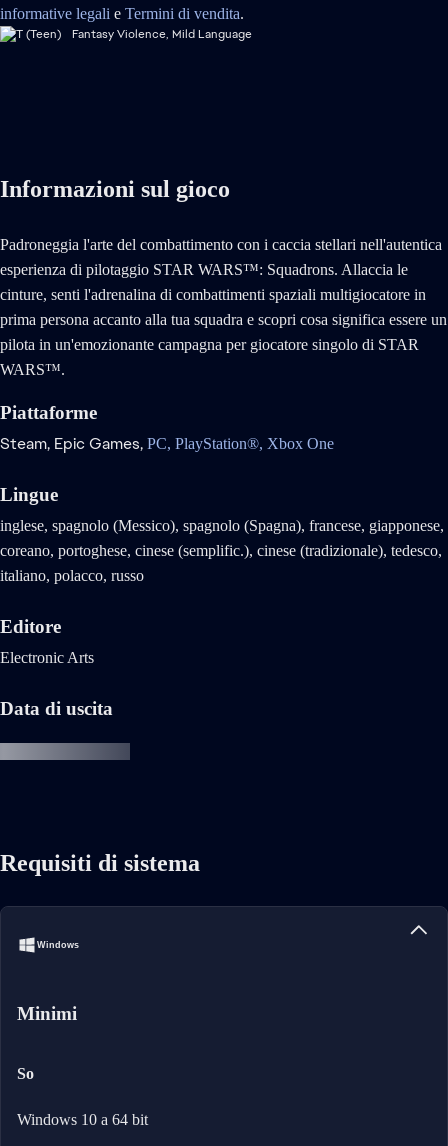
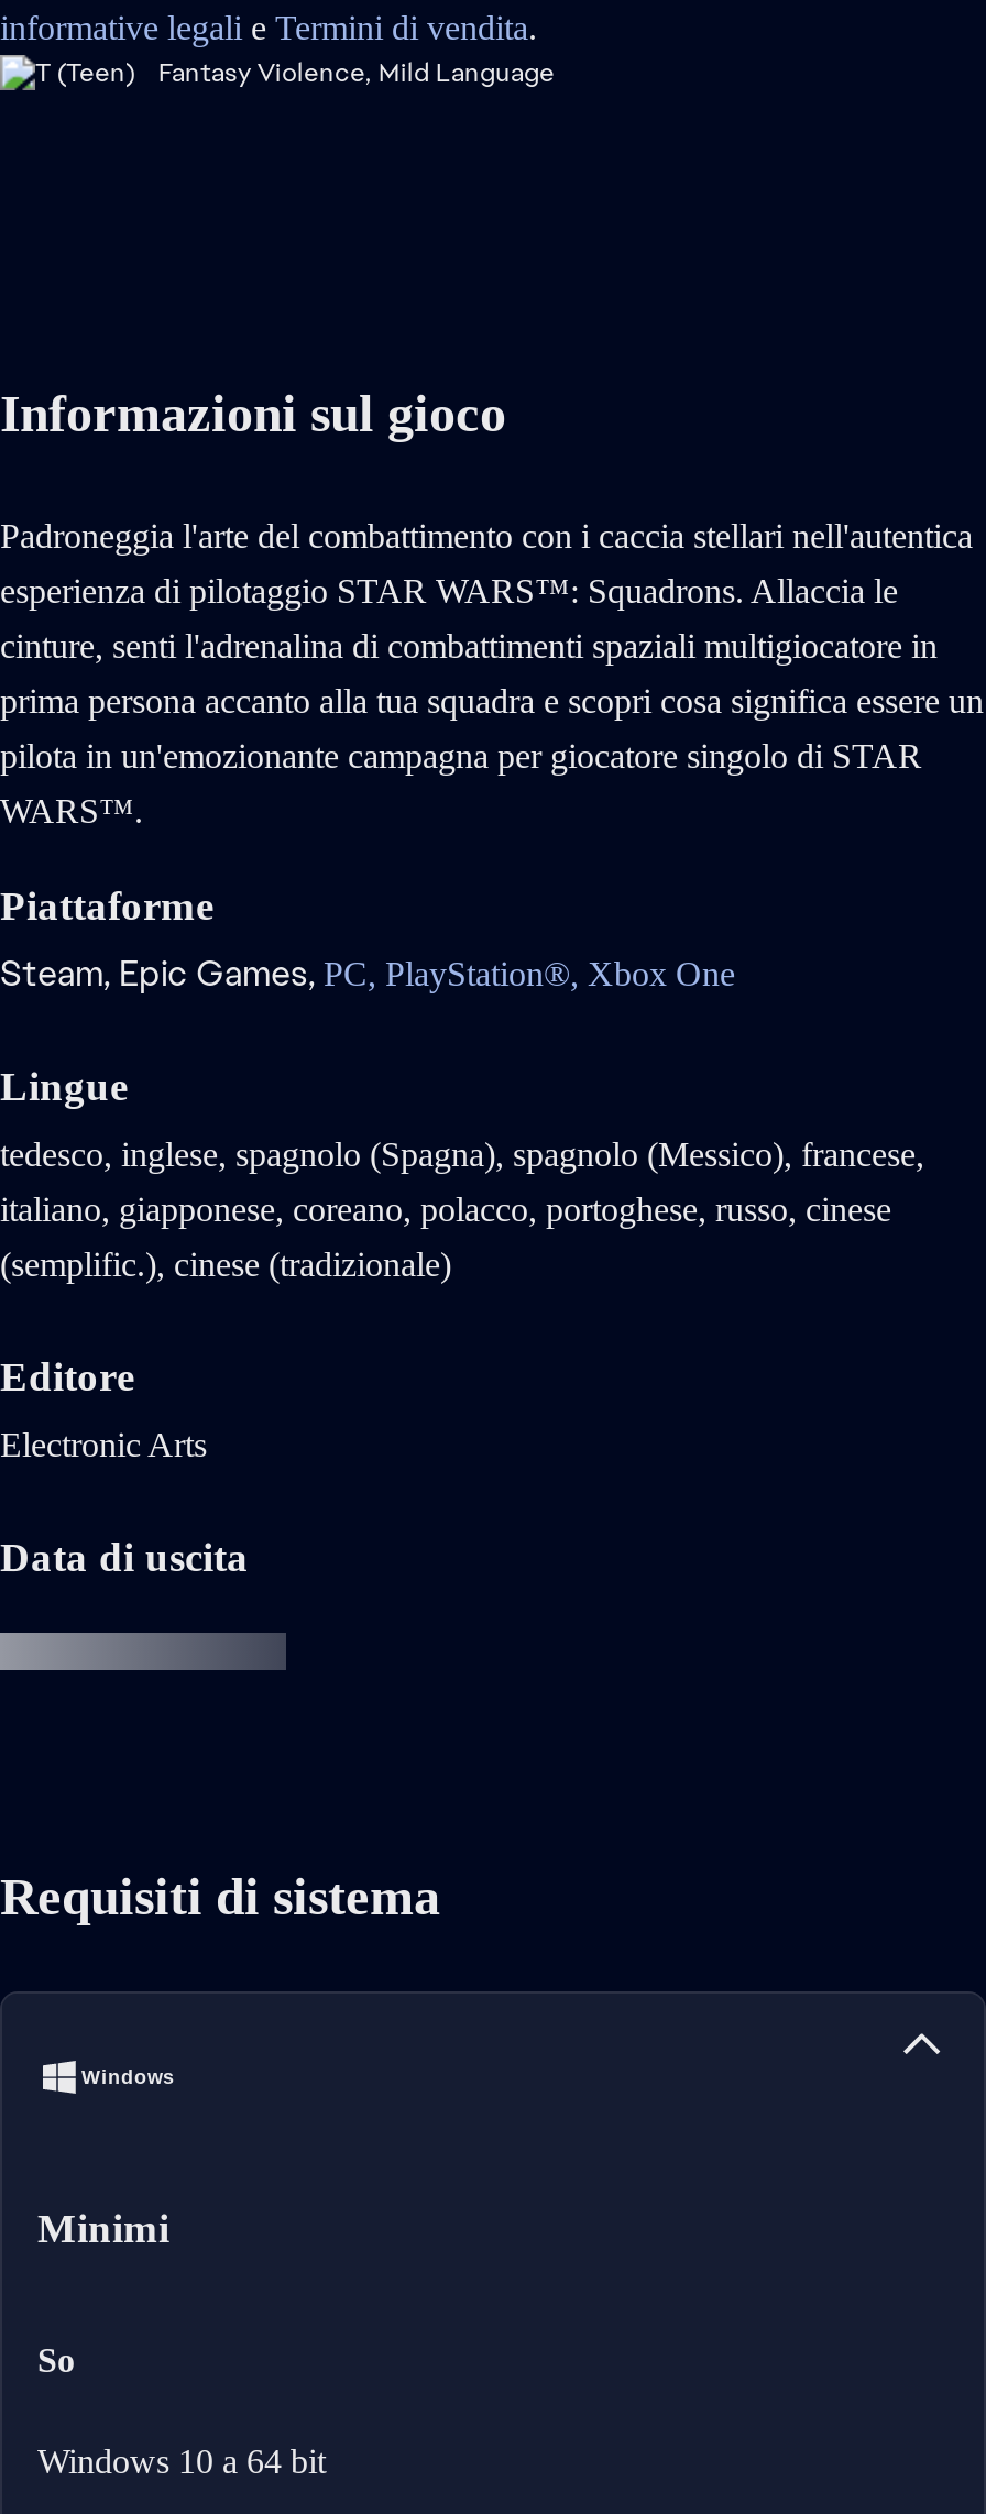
- inglese, spagnolo (Messico), spagnolo (Spagna), francese, giapponese,
+ tedesco, inglese, spagnolo (Spagna), spagnolo (Messico), francese,

- coreano, portoghese, cinese (semplific.), cinese (tradizionale), tedesco,
+ italiano, giapponese, coreano, polacco, portoghese, russo, cinese

- italiano, polacco, russo
+ (semplific.), cinese (tradizionale)
